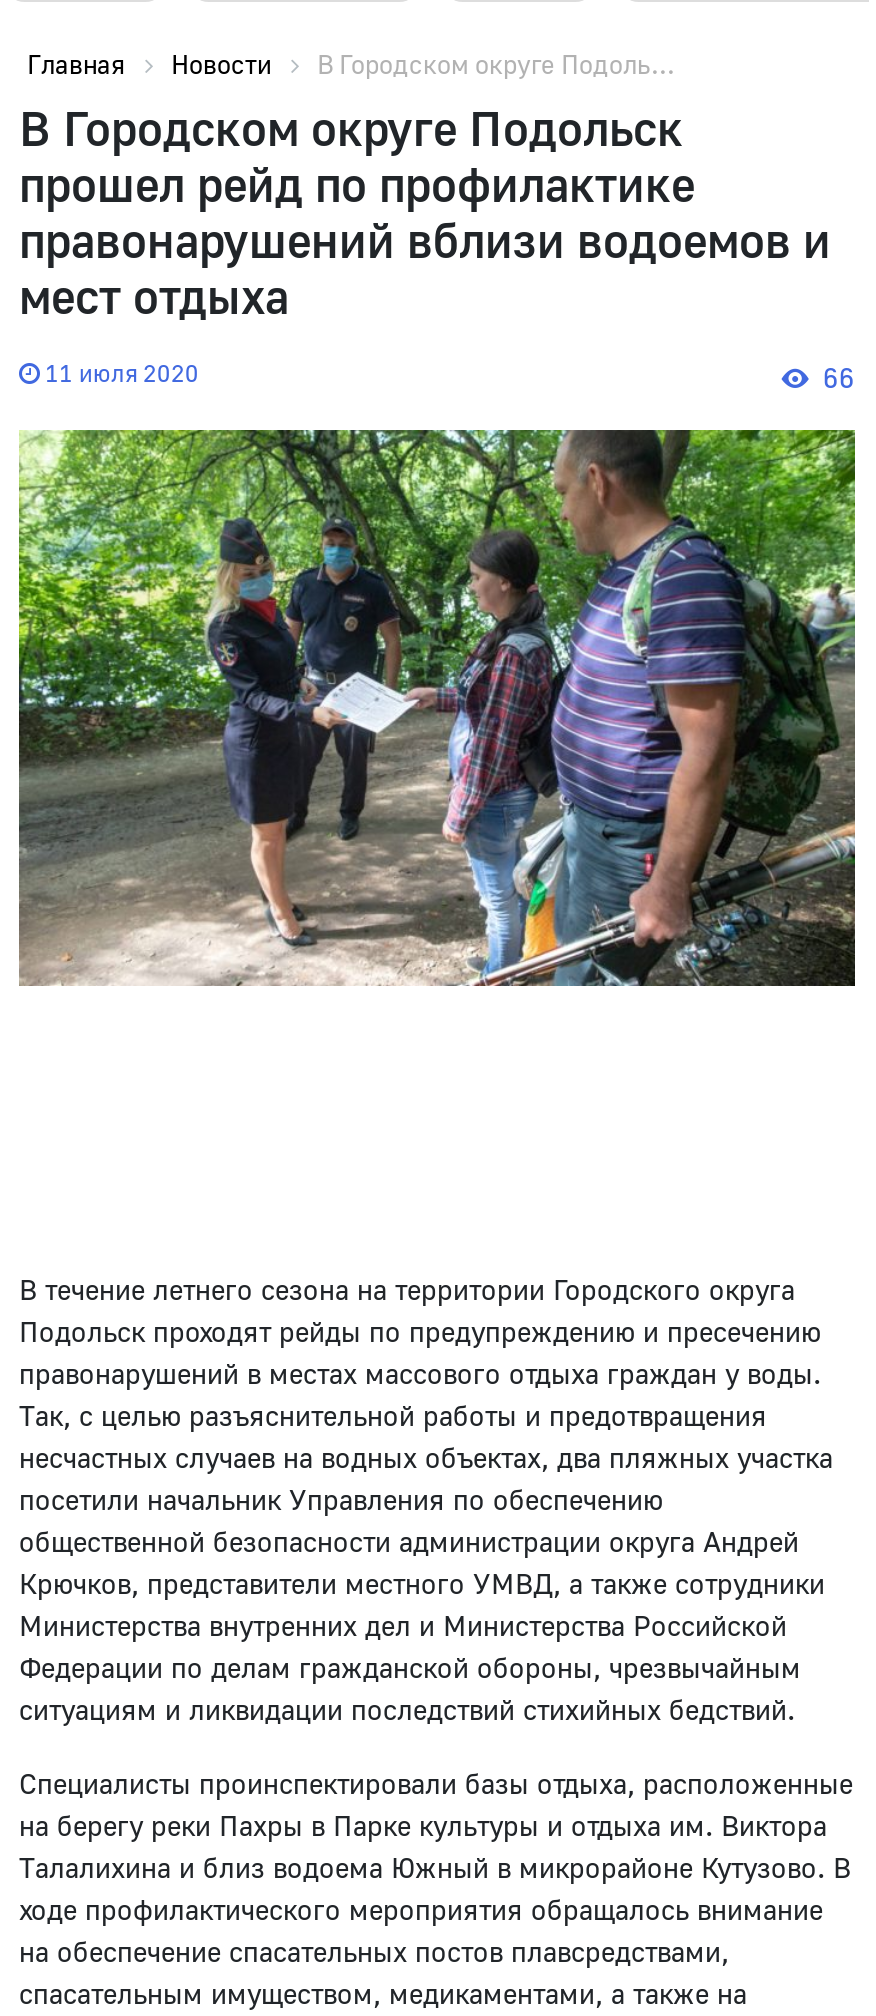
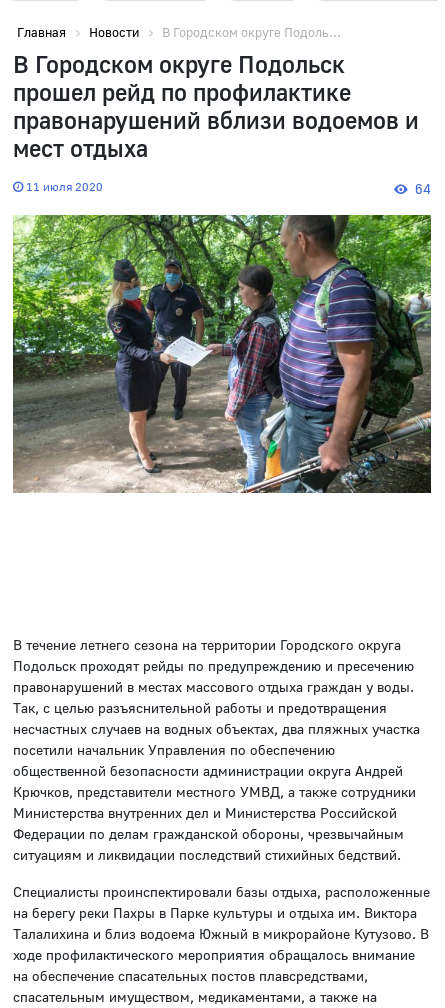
- 66
+ 64
